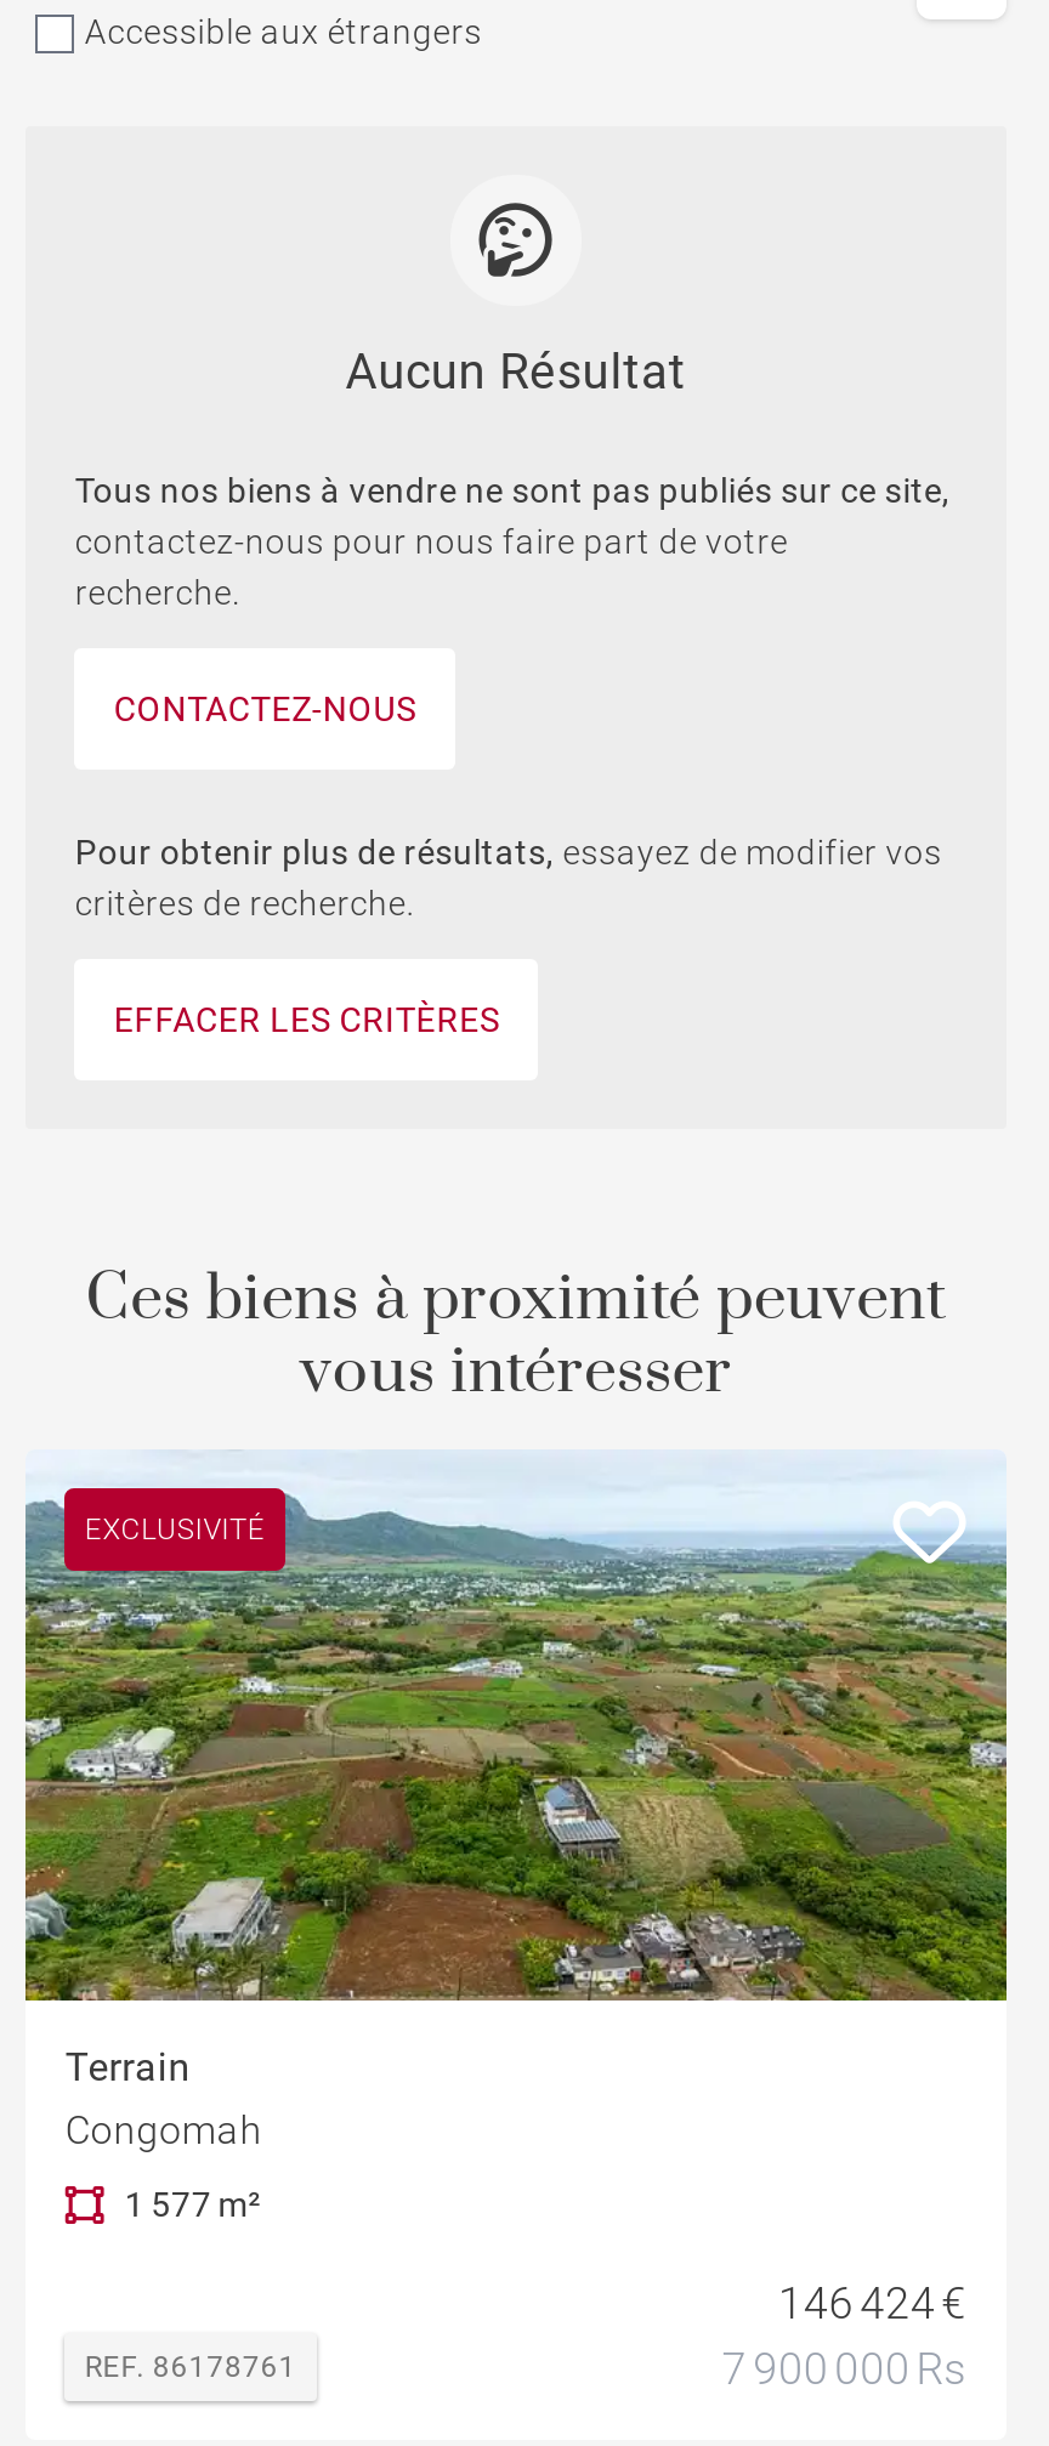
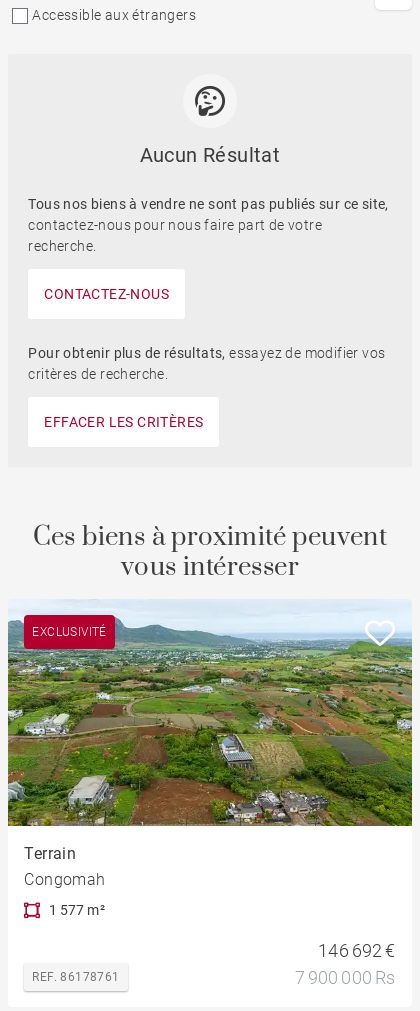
- 146 424 €
+ 146 692 €
